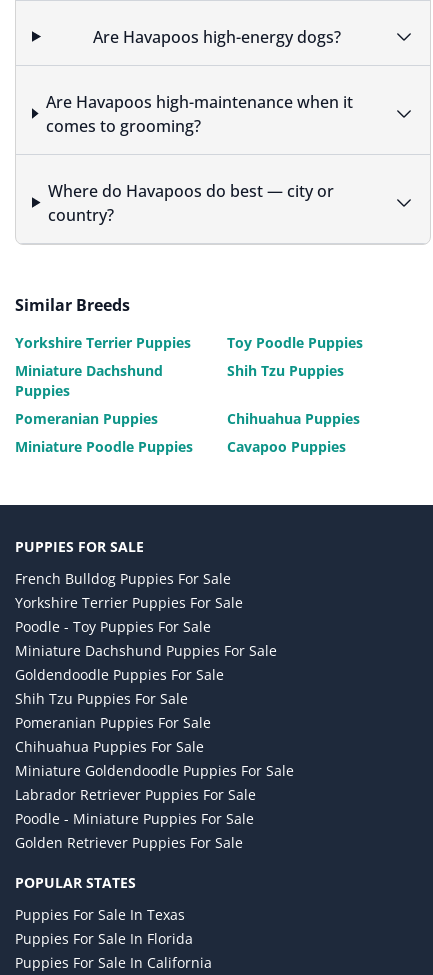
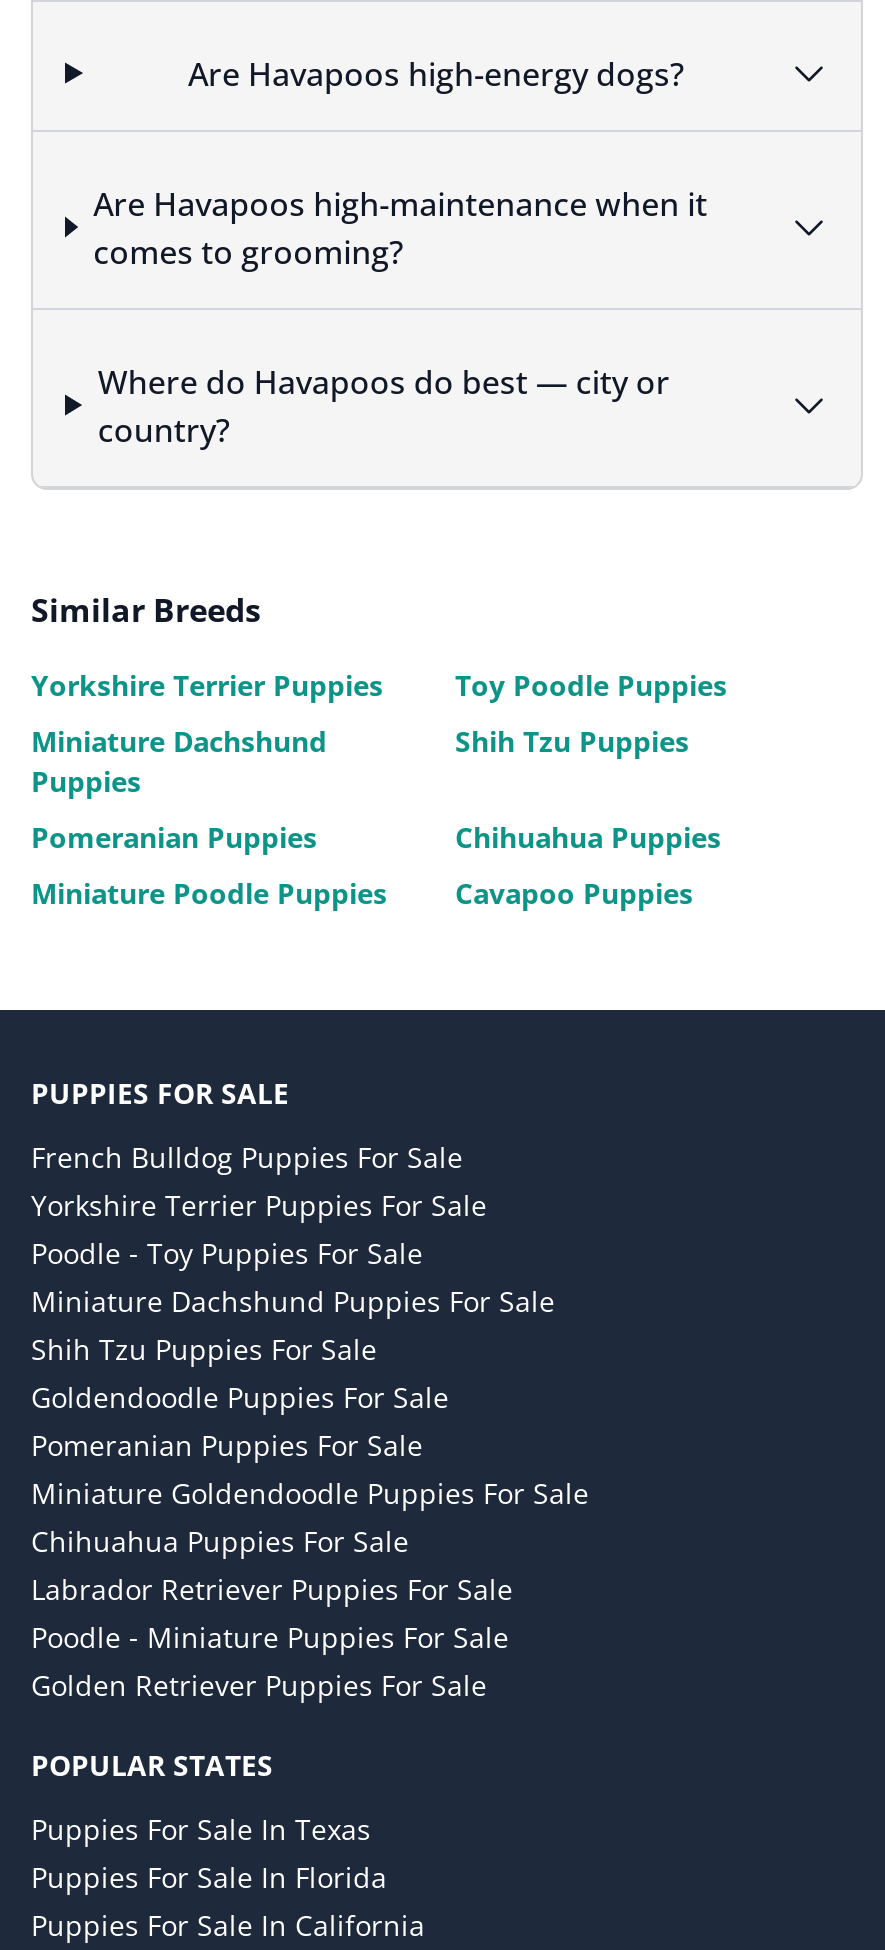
moved down: Goldendoodle Puppies For Sale

moved up: Shih Tzu Puppies For Sale

moved down: Chihuahua Puppies For Sale

moved up: Miniature Goldendoodle Puppies For Sale
